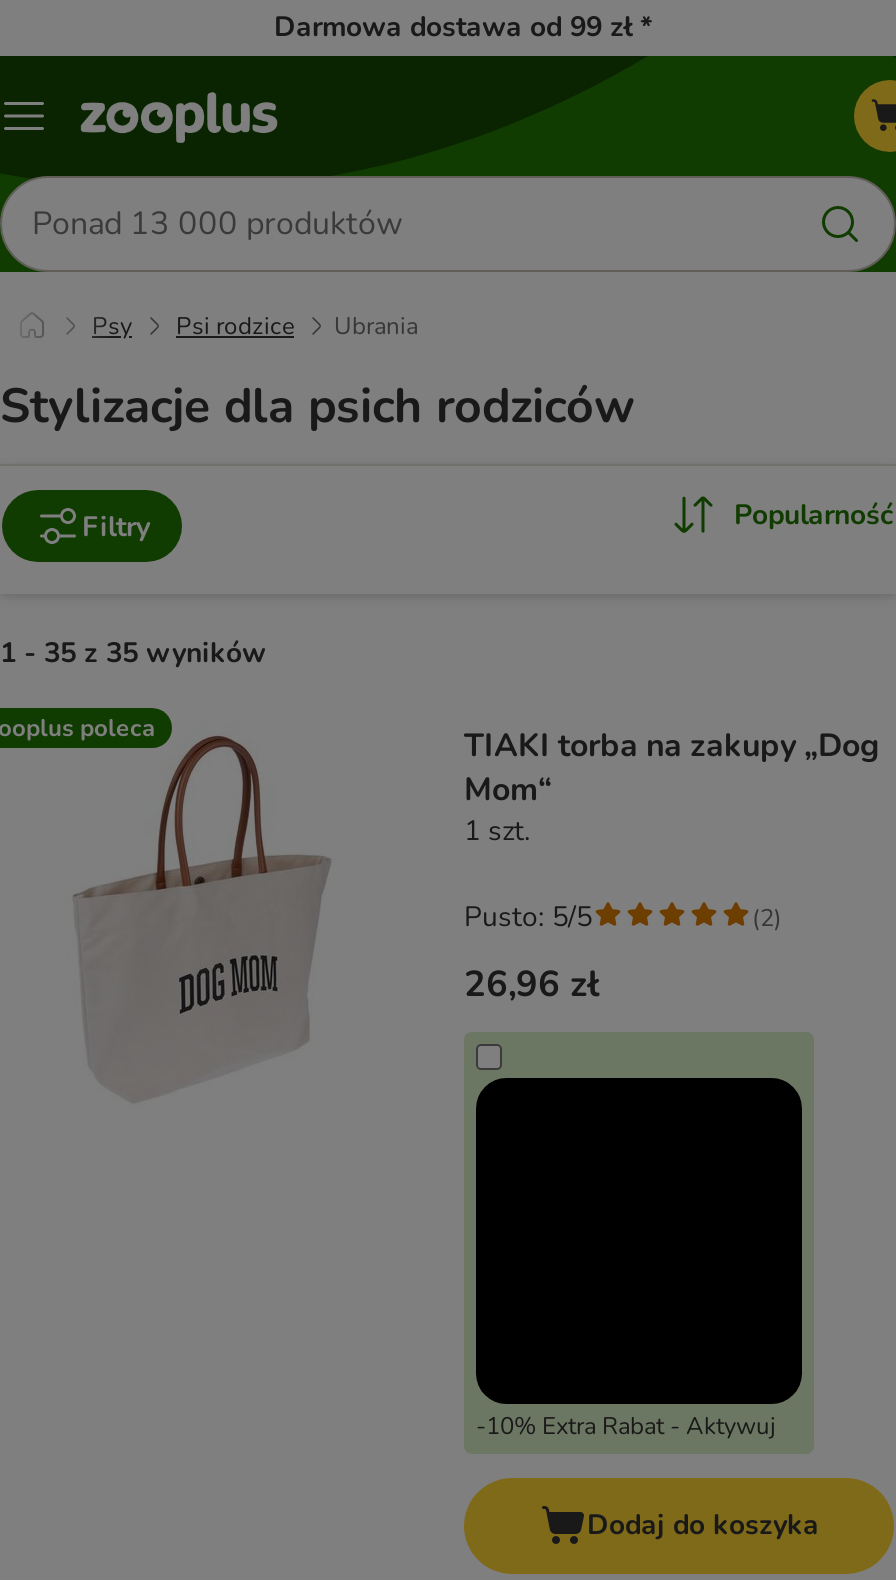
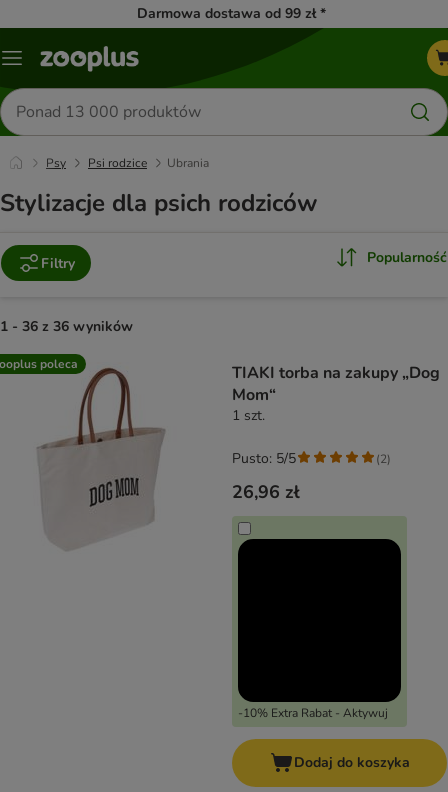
- 1 - 35 z 35 wyników
+ 1 - 36 z 36 wyników
